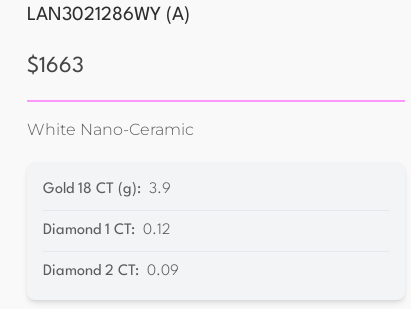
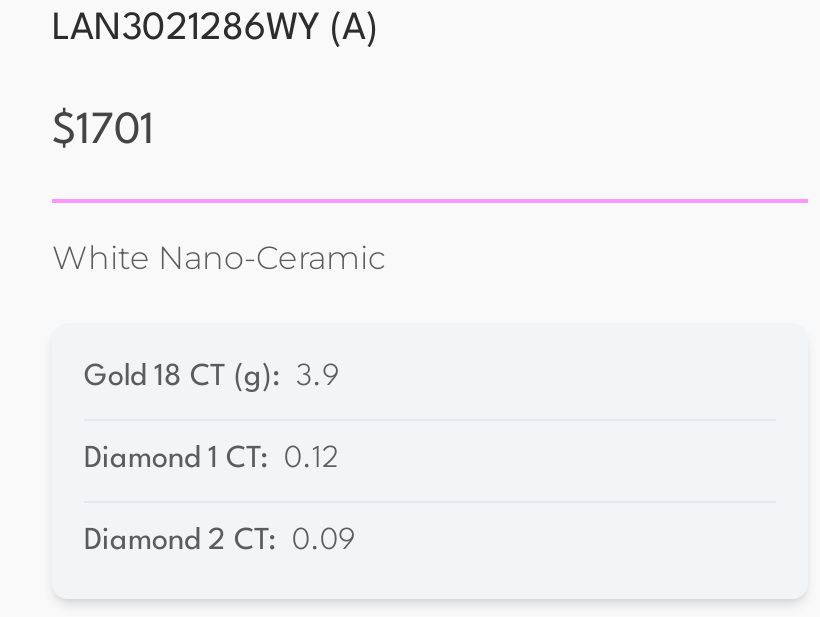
- $1663
+ $1701
